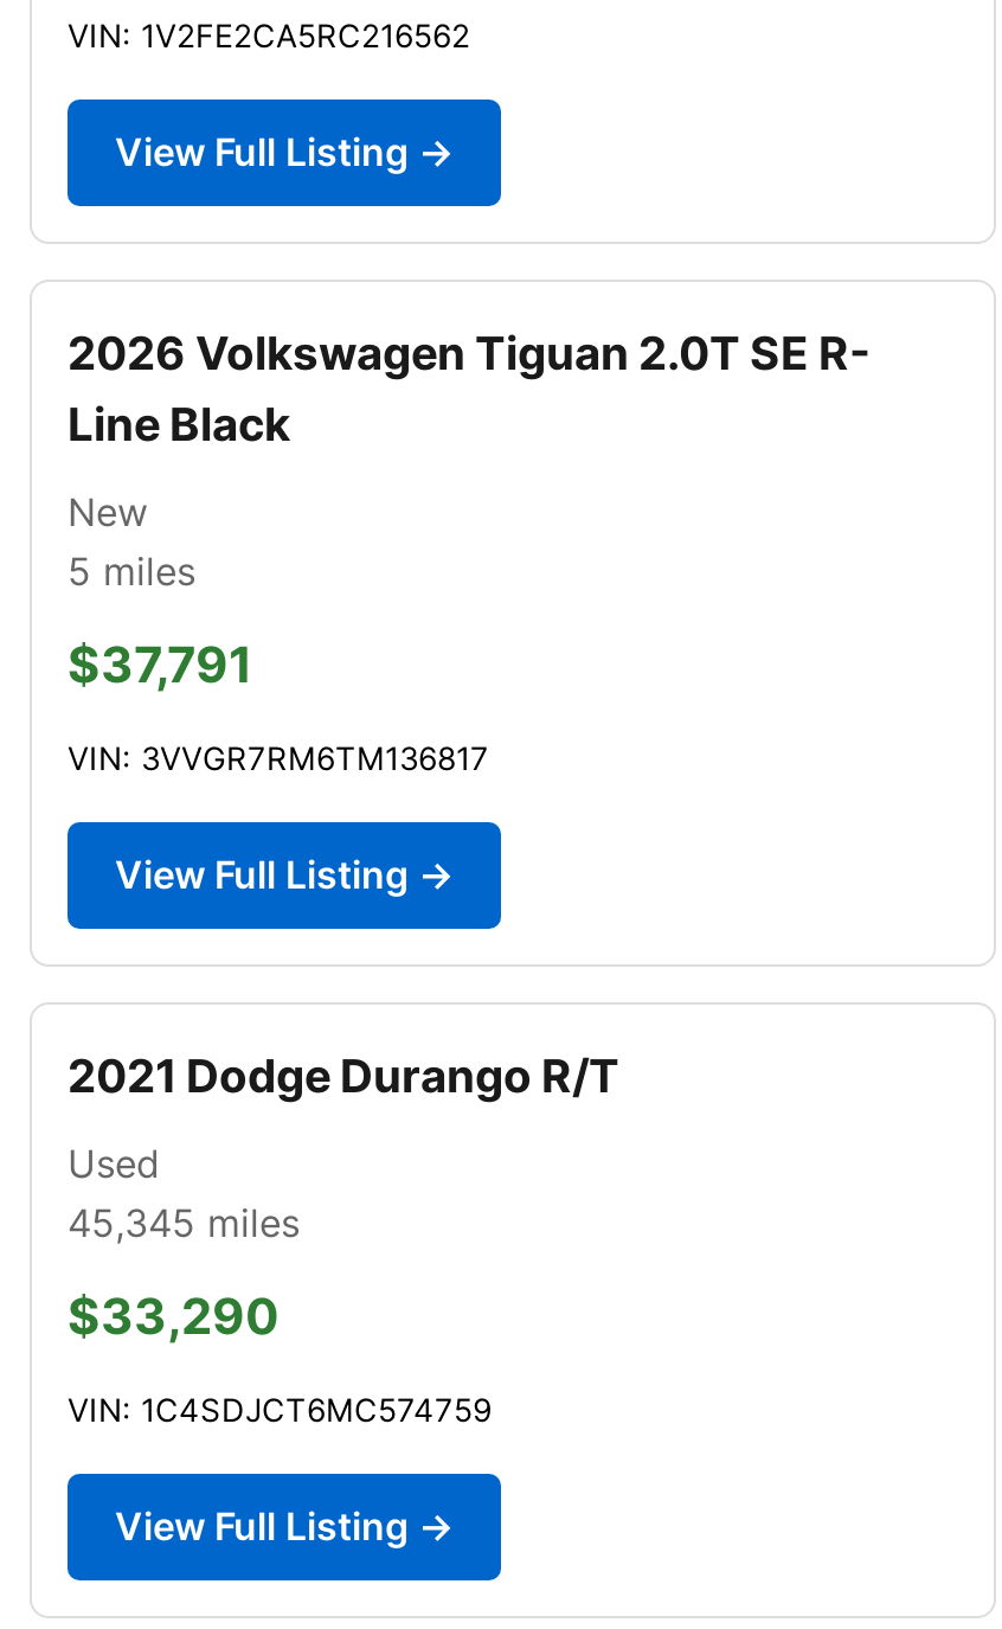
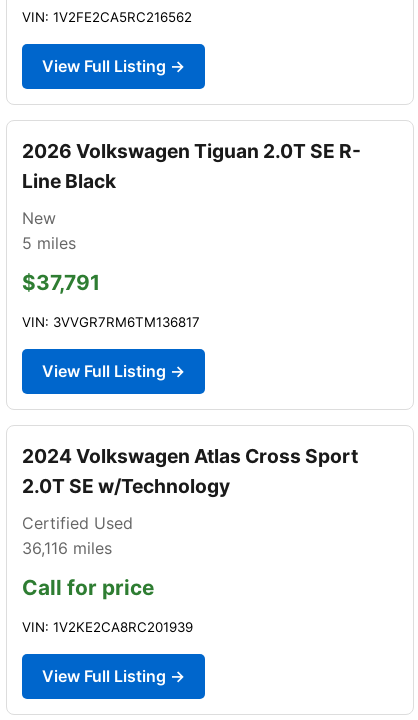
- 2021 Dodge Durango R/T
+ 2024 Volkswagen Atlas Cross Sport
+ 2.0T SE w/Technology

- Used
- 45,345 miles
+ Certified Used
+ 36,116 miles

- $33,290
+ Call for price

- VIN: 1C4SDJCT6MC574759
+ VIN: 1V2KE2CA8RC201939
